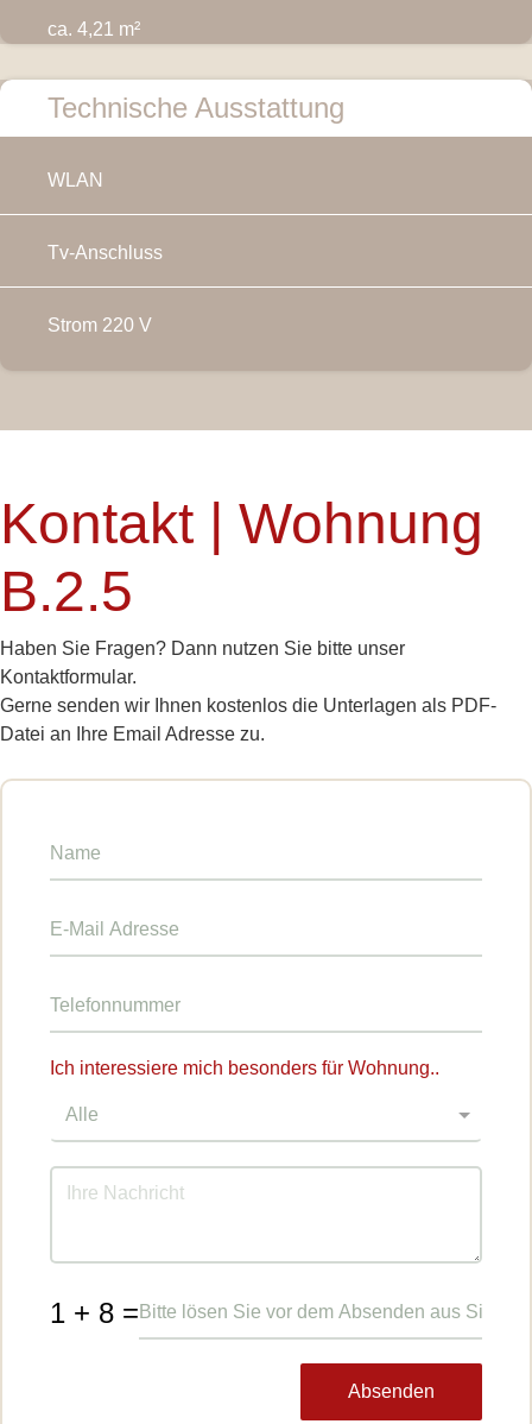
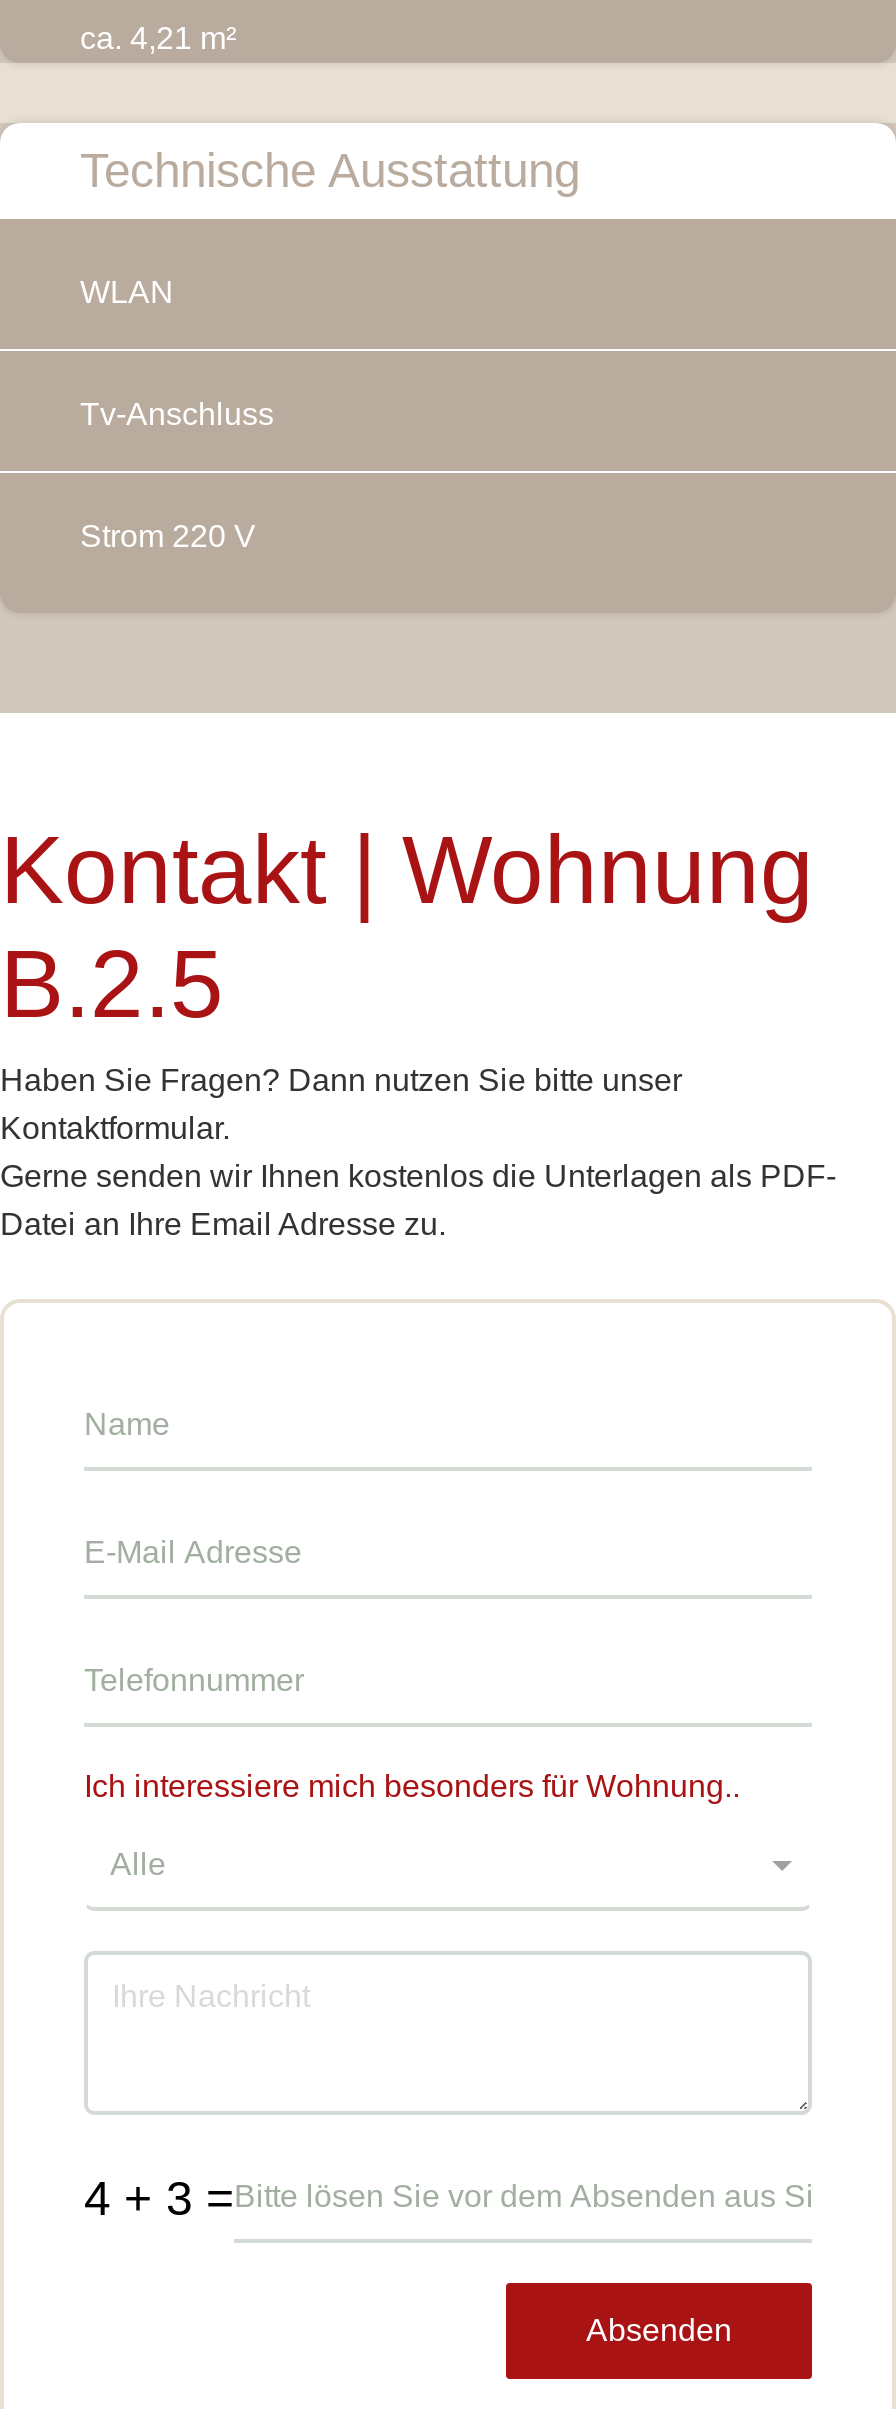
- 1 + 8 =
+ 4 + 3 =
